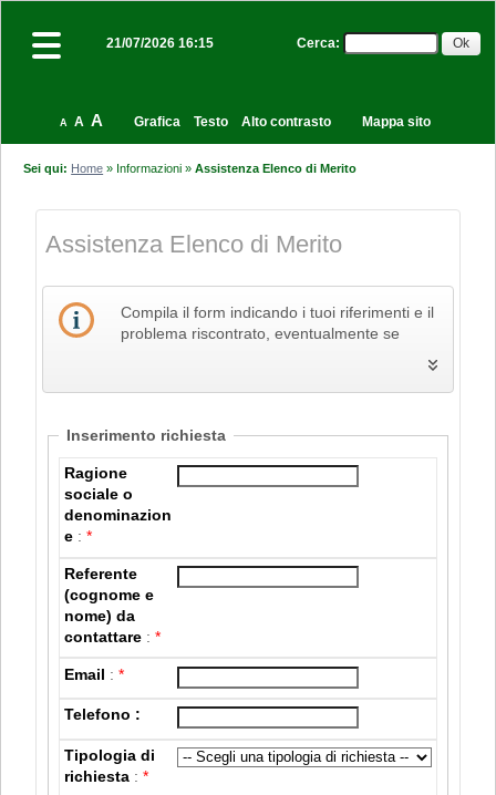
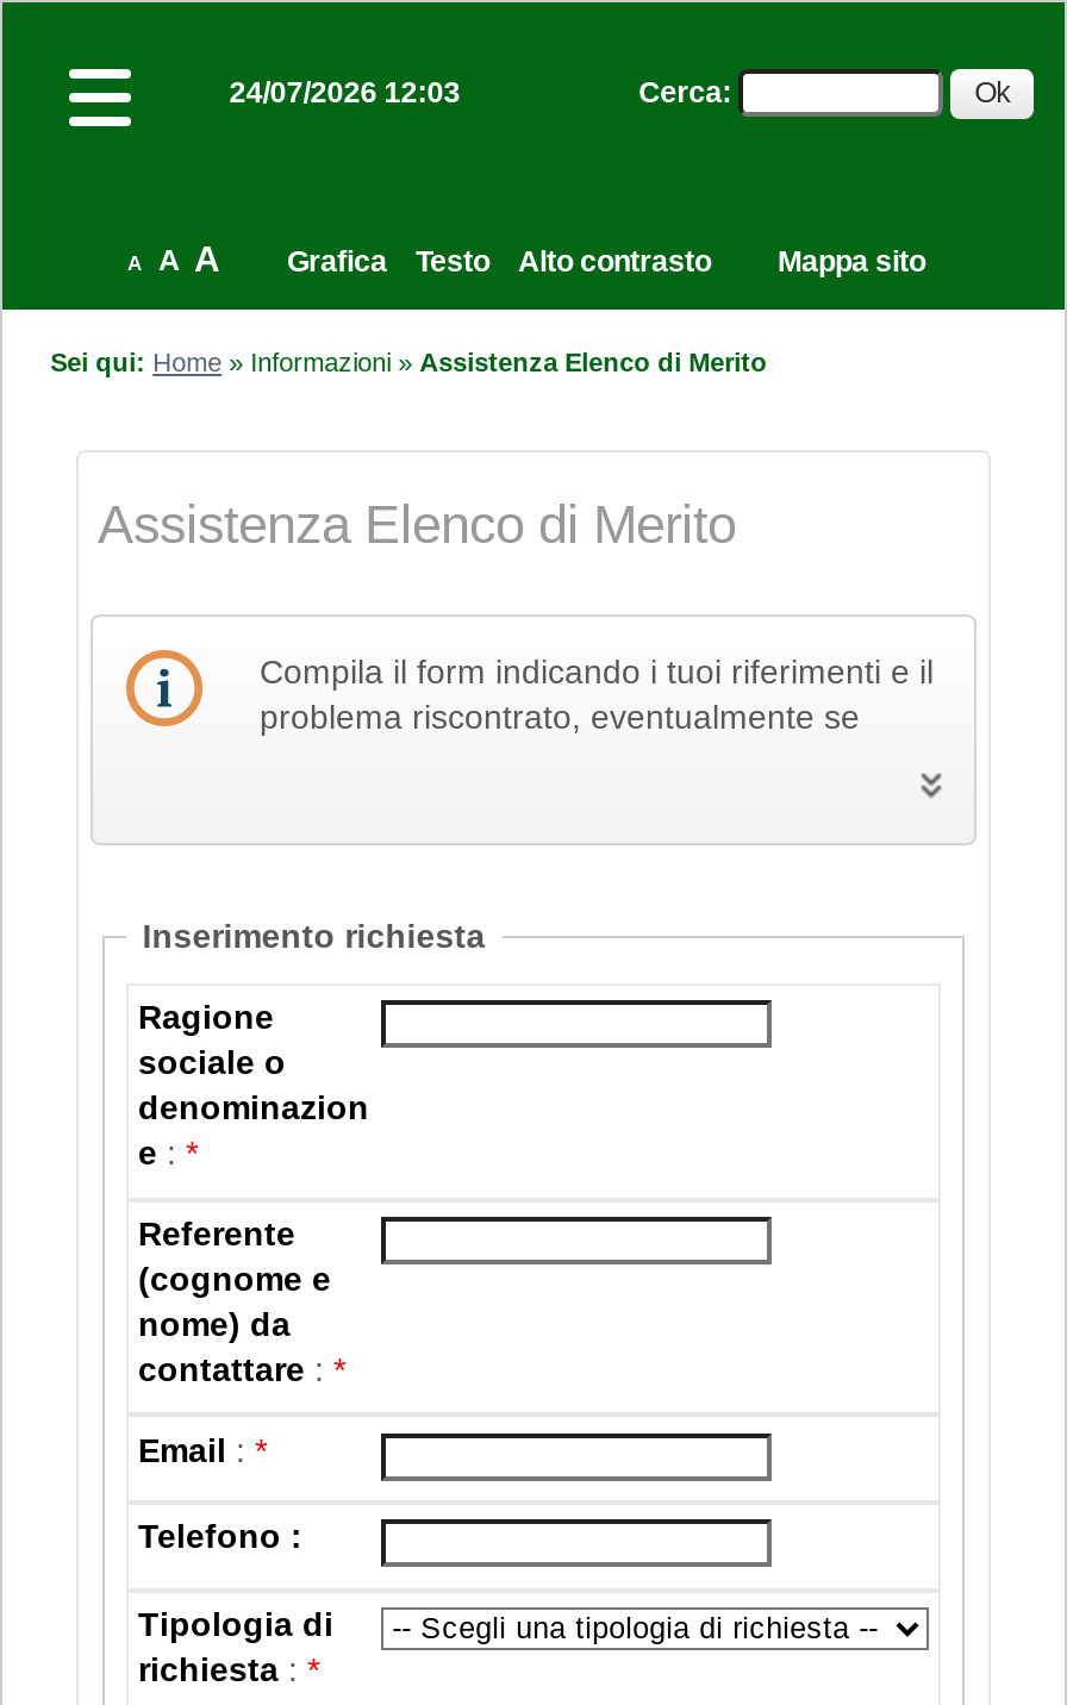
- 21/07/2026 16:15
+ 24/07/2026 12:03
